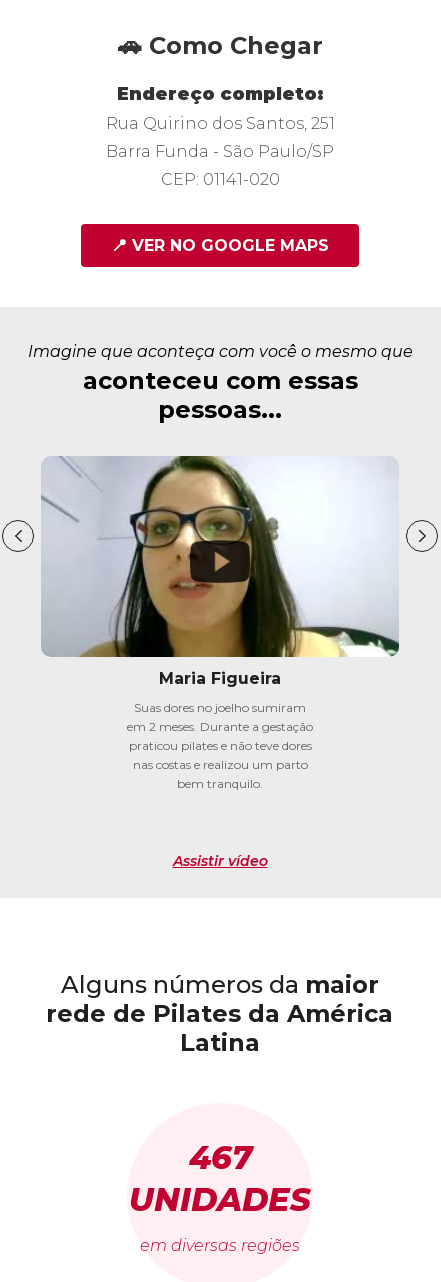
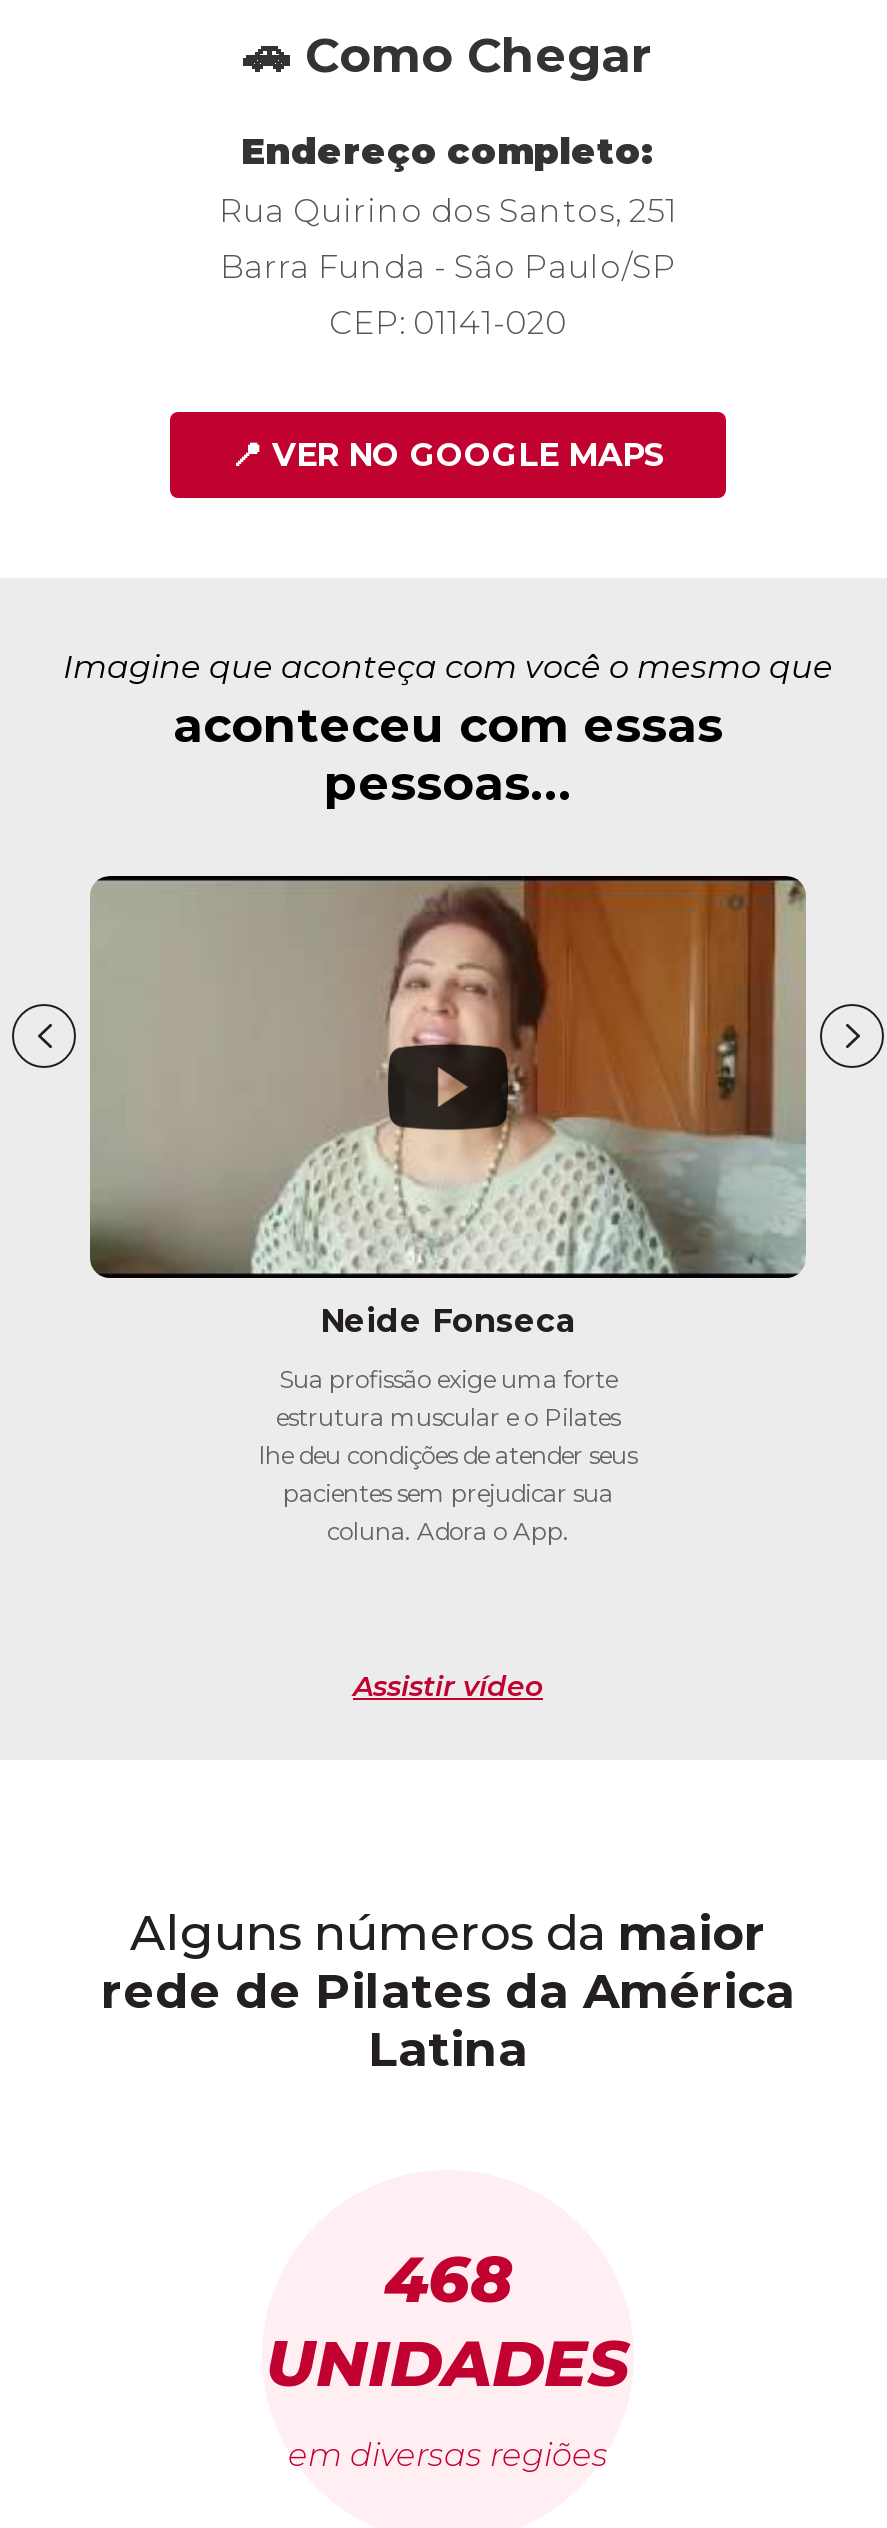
- [image]
- Maria Figueira
+ [image]
+ Neide Fonseca

- Suas dores no joelho sumiram
- em 2 meses. Durante a gestação
- praticou pilates e não teve dores
- nas costas e realizou um parto
- bem tranquilo.
+ Sua profissão exige uma forte
+ estrutura muscular e o Pilates
+ lhe deu condições de atender seus
+ pacientes sem prejudicar sua
+ coluna. Adora o App.

- 467
+ 468
